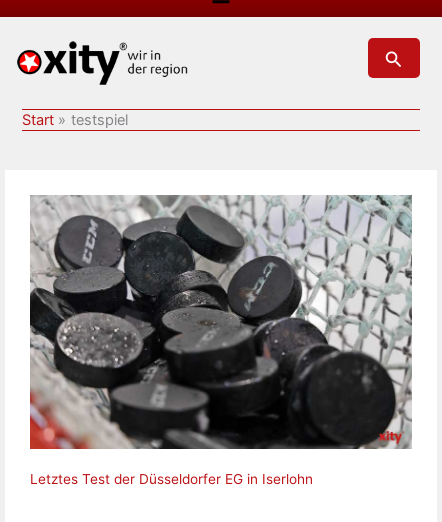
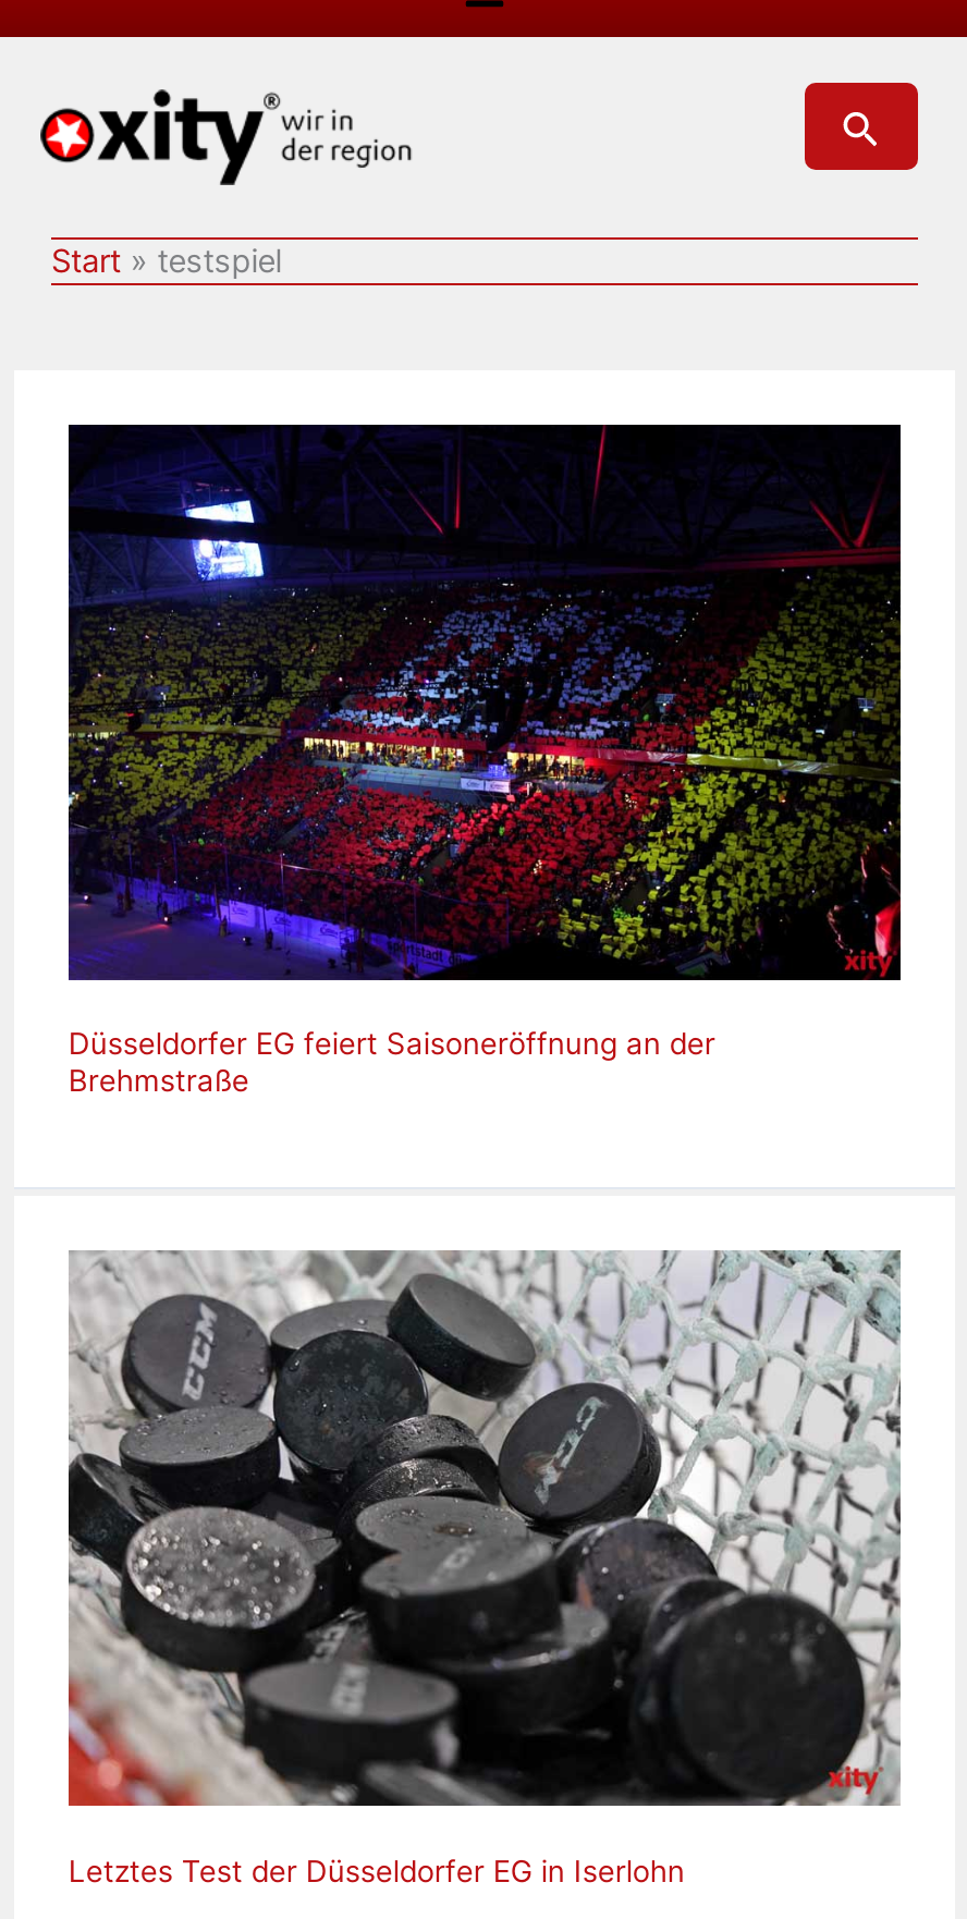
+ [image]
+ Düsseldorfer EG feiert Saisoneröffnung an der
+ Brehmstraße
